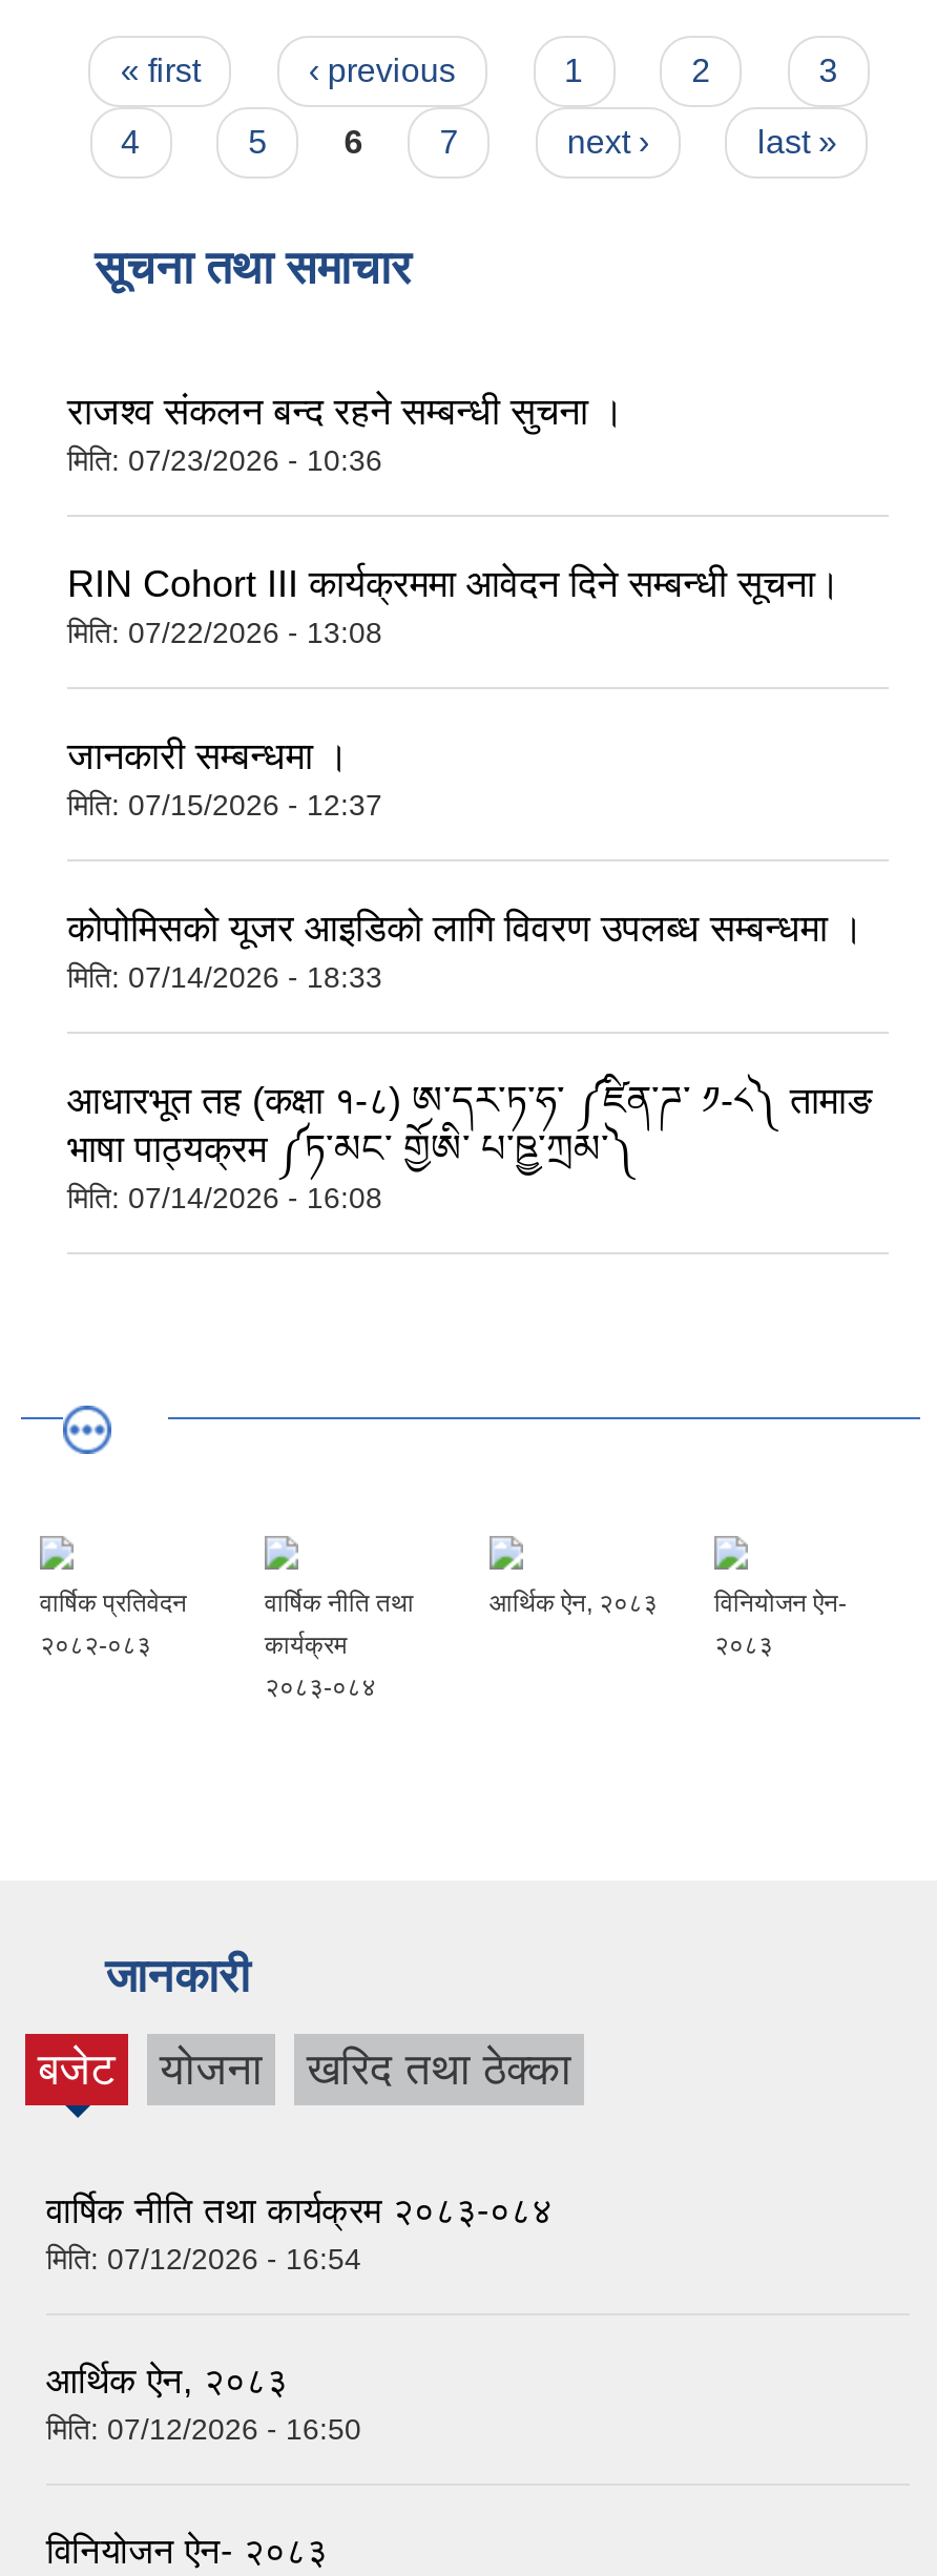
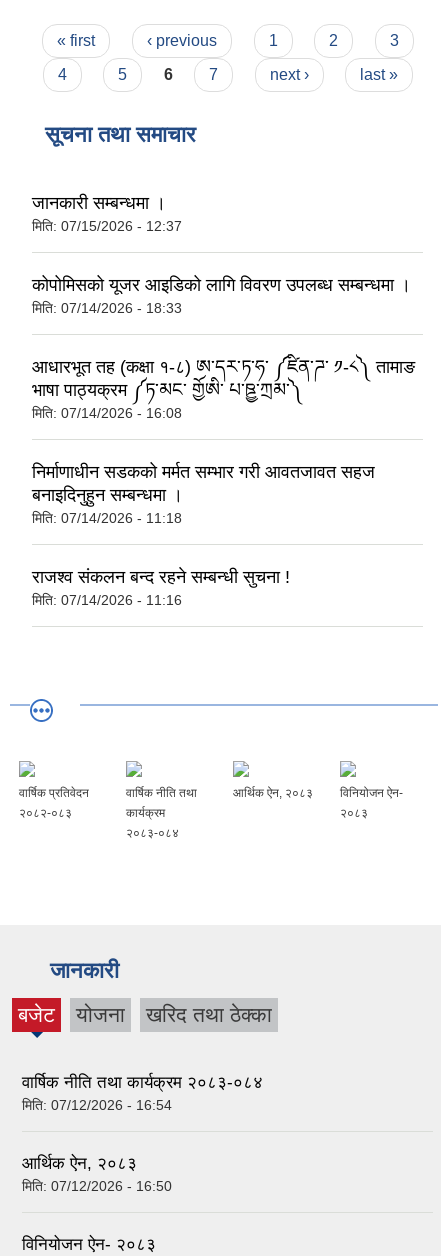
- राजश्व संकलन बन्द रहने सम्बन्धी सुचना ।
- मिति: 07/23/2026 - 10:36
- RIN Cohort III कार्यक्रममा आवेदन दिने सम्बन्धी सूचना।
- मिति: 07/22/2026 - 13:08

moved up: जानकारी सम्बन्धमा । | मिति: 07/15/2026 - 12:37 | कोपोमिसको यूजर आइडिको लागि विवरण उपलब्ध सम्बन्धमा । | मिति: 07/14/2026 - 18:33 | मिति: 07/14/2026 - 16:08

+ निर्माणाधीन सडकको मर्मत सम्भार गरी आवतजावत सहज
+ बनाइदिनुहुन सम्बन्धमा ।
+ मिति: 07/14/2026 - 11:18
+ राजश्व संकलन बन्द रहने सम्बन्धी सुचना !
+ मिति: 07/14/2026 - 11:16
